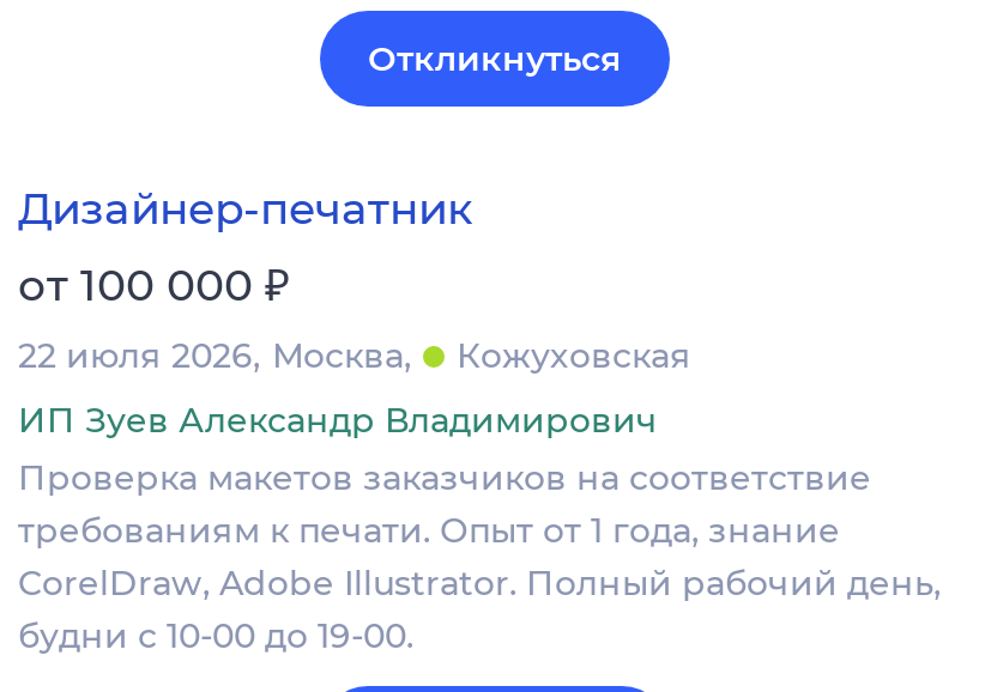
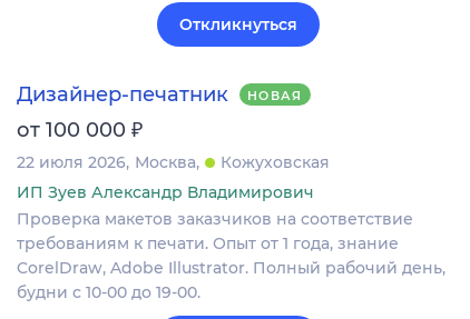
+ НОВАЯ
